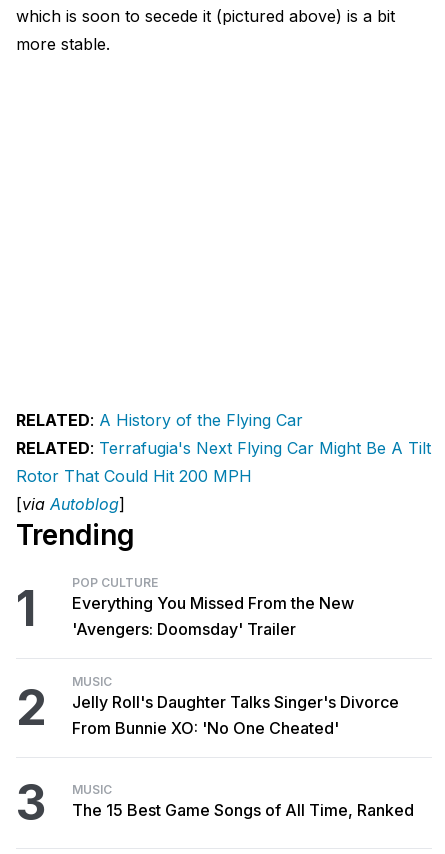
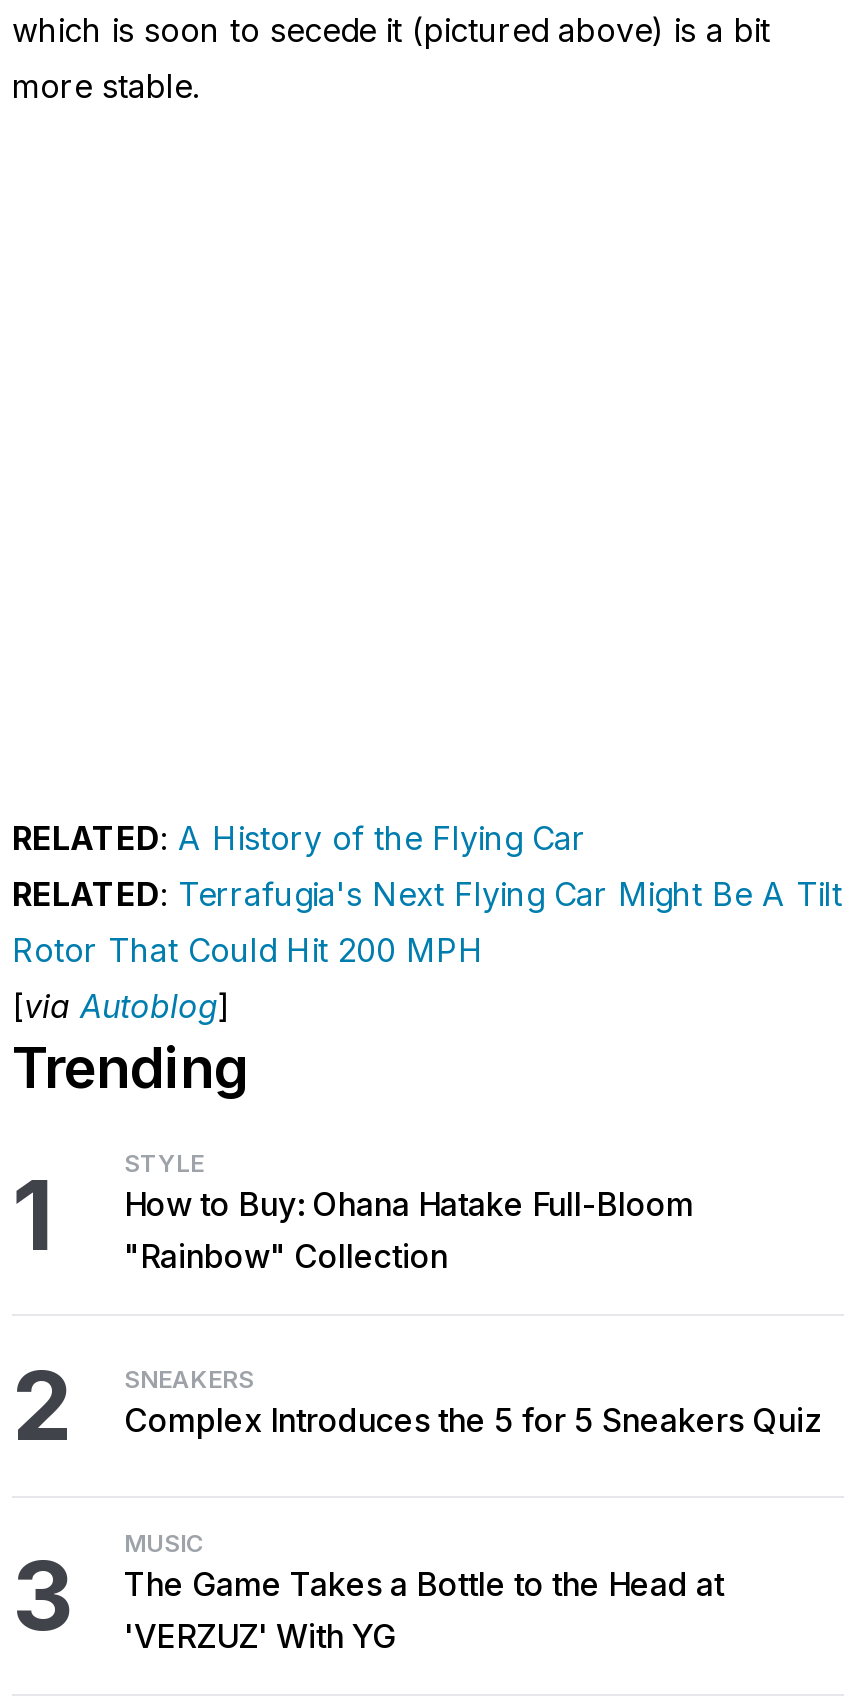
- POP CULTURE
- Everything You Missed From the New
- 'Avengers: Doomsday' Trailer
+ STYLE
+ How to Buy: Ohana Hatake Full-Bloom
+ "Rainbow" Collection

- MUSIC
- Jelly Roll's Daughter Talks Singer's Divorce
- From Bunnie XO: 'No One Cheated'
+ SNEAKERS
+ Complex Introduces the 5 for 5 Sneakers Quiz

- The 15 Best Game Songs of All Time, Ranked
+ The Game Takes a Bottle to the Head at
+ 'VERZUZ' With YG
